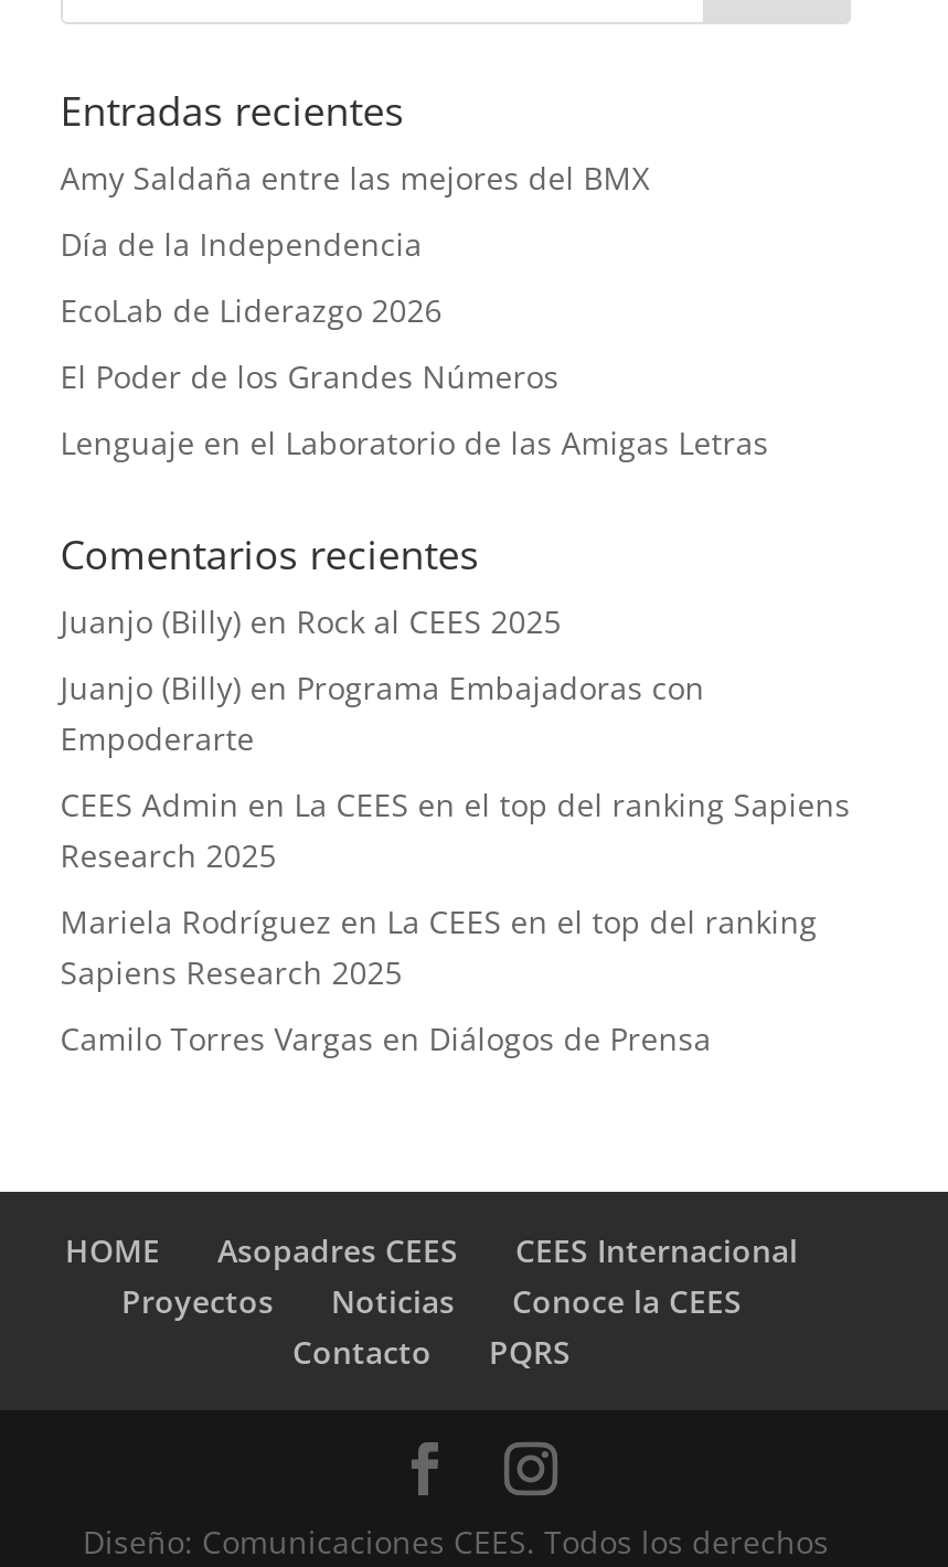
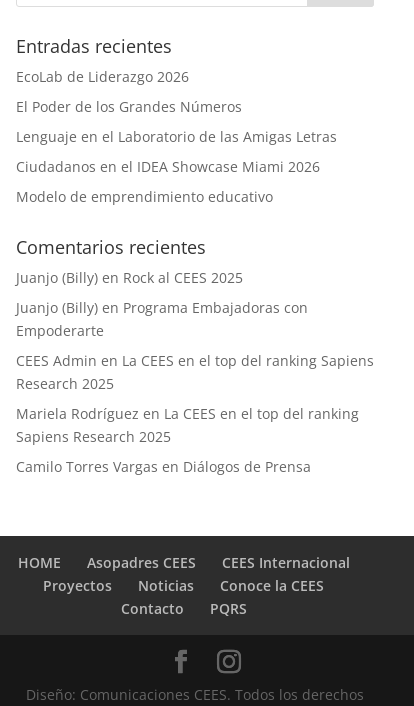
- Amy Saldaña entre las mejores del BMX
- Día de la Independencia

moved up: EcoLab de Liderazgo 2026 | El Poder de los Grandes Números | Lenguaje en el Laboratorio de las Amigas Letras

+ Ciudadanos en el IDEA Showcase Miami 2026
+ Modelo de emprendimiento educativo
